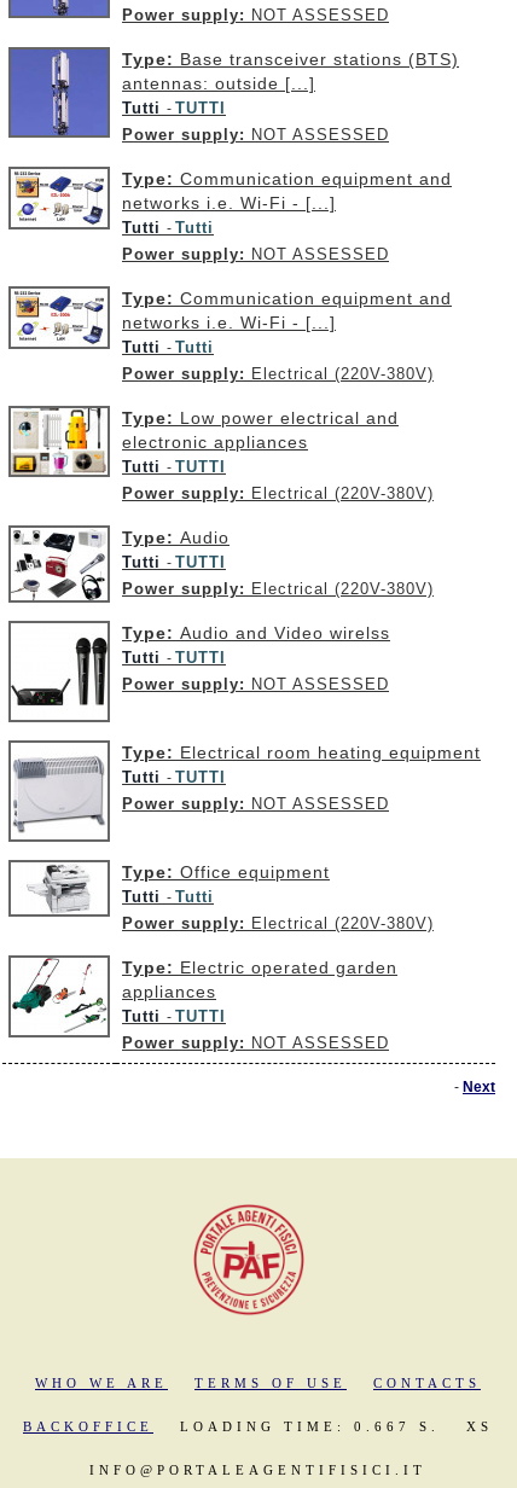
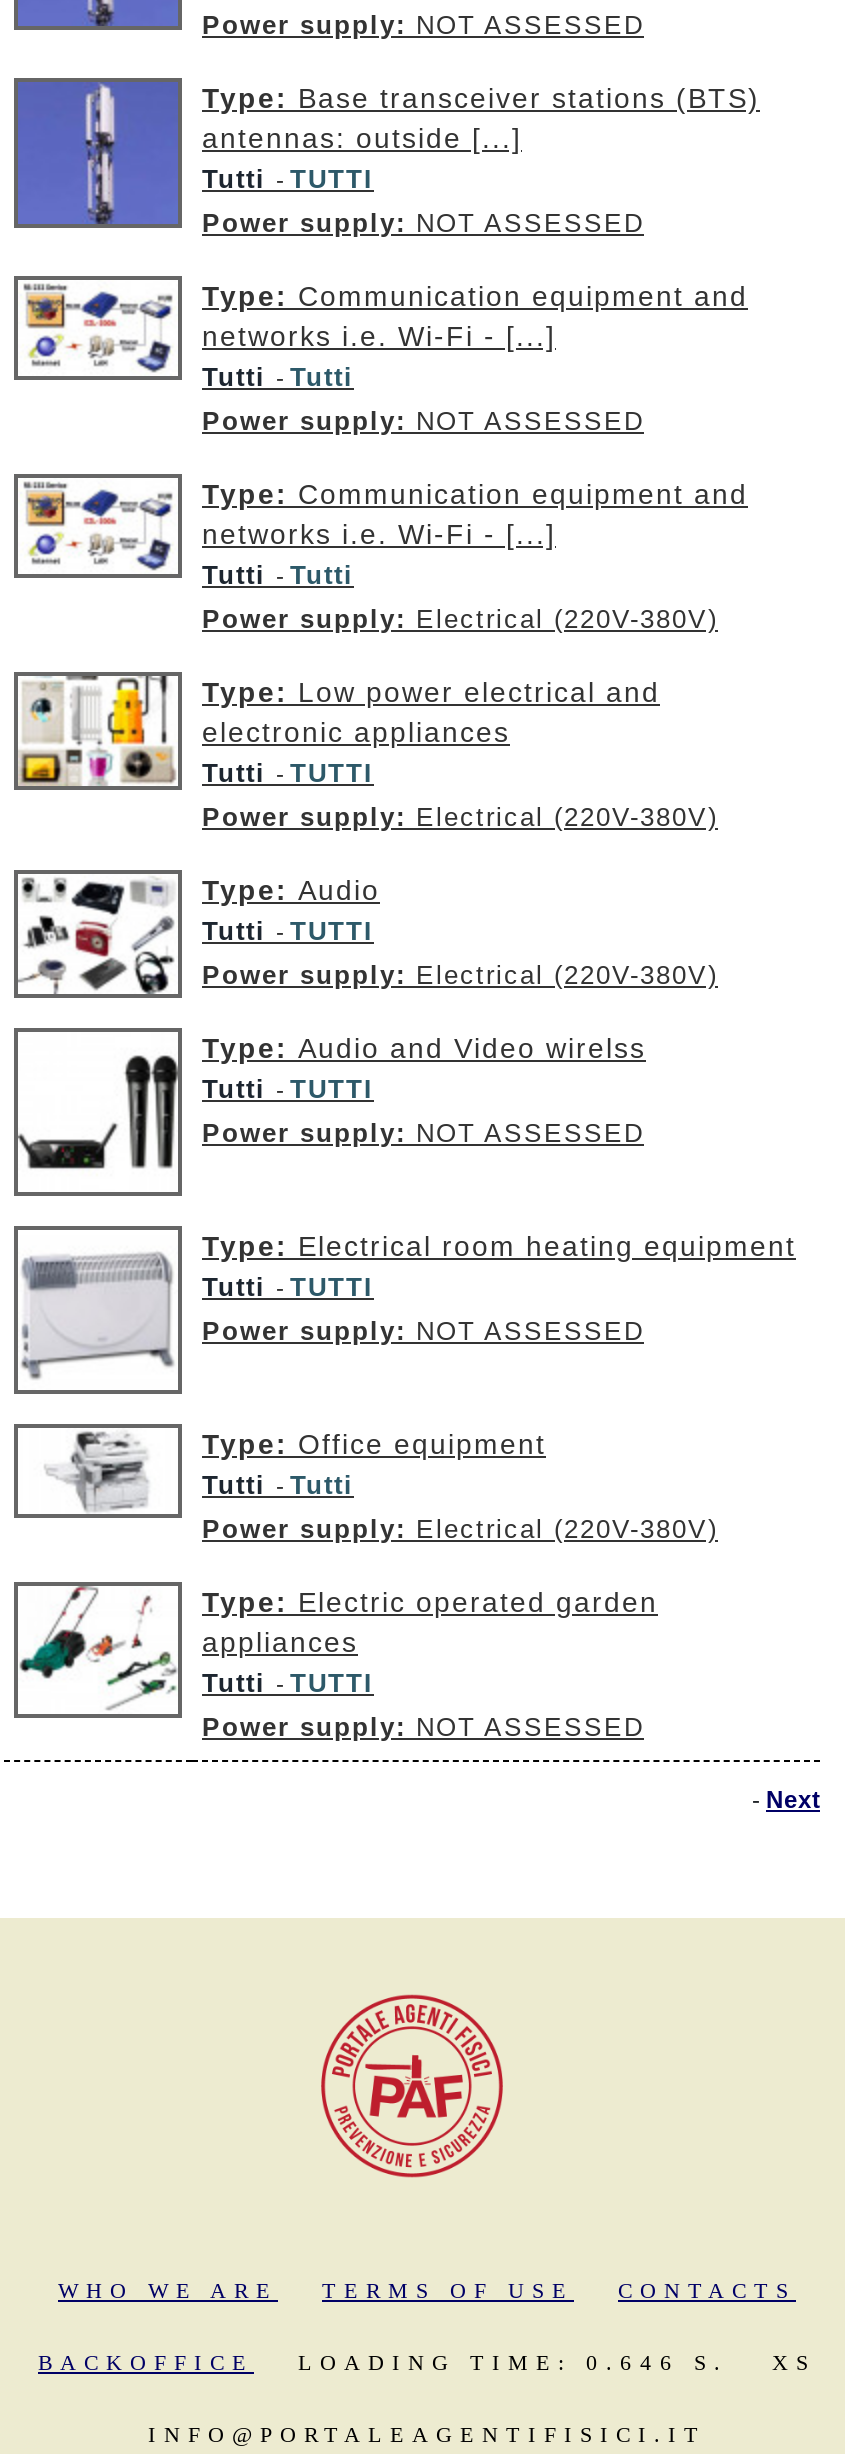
- LOADING TIME: 0.667 S.
+ LOADING TIME: 0.646 S.
